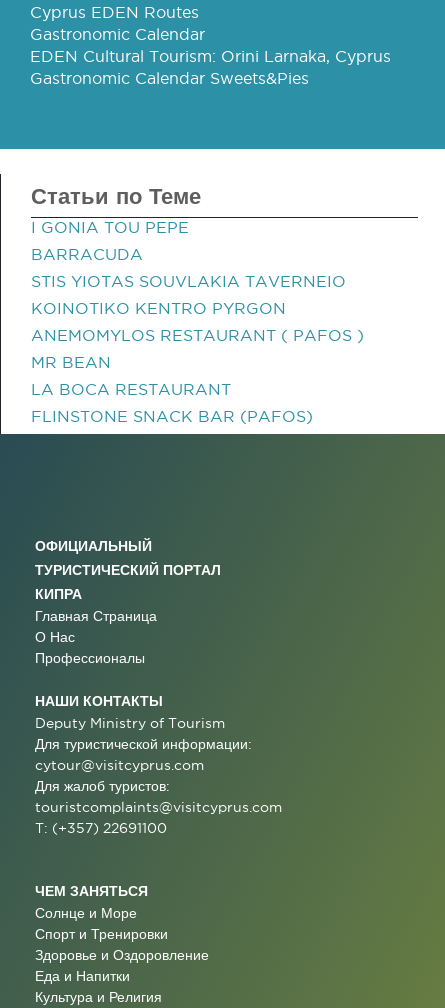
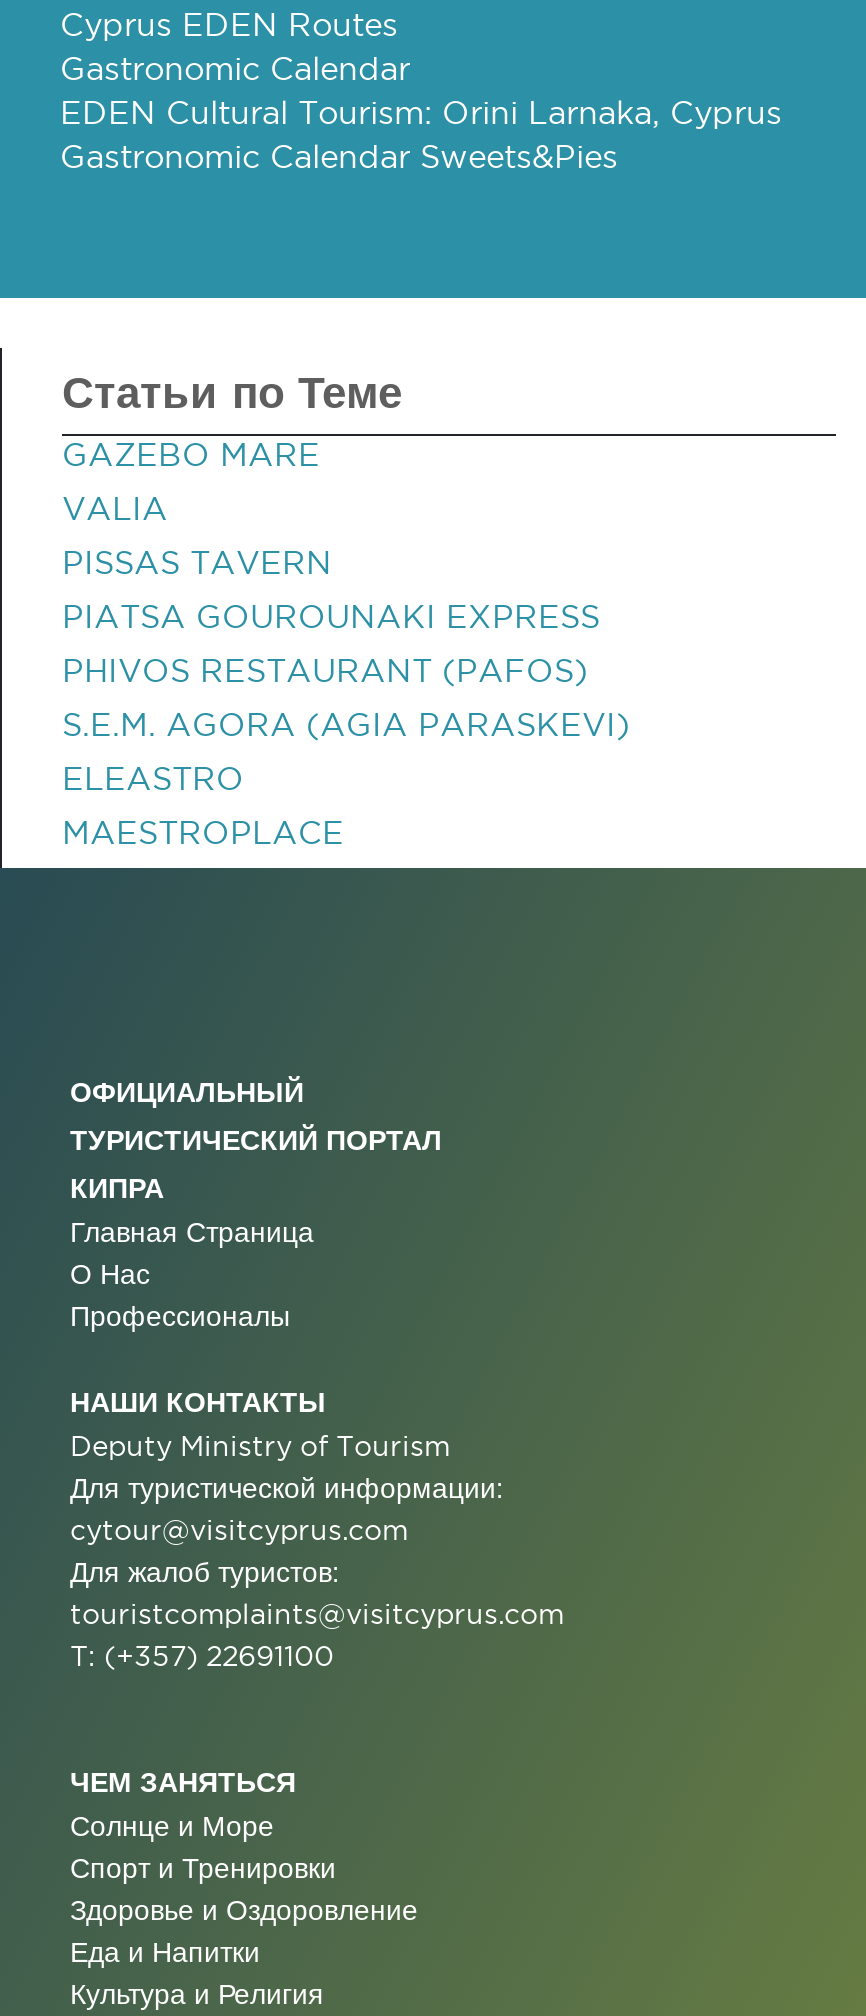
- I GONIA TOU PEPE
+ GAZEBO MARE

- BARRACUDA
+ VALIA

- STIS YIOTAS SOUVLAKIA TAVERNEIO
+ PISSAS TAVERN

- KOINOTIKO KENTRO PYRGON
+ PIATSA GOUROUNAKI EXPRESS

- ANEMOMYLOS RESTAURANT ( PAFOS )
+ PHIVOS RESTAURANT (PAFOS)

- MR BEAN
+ S.E.M. AGORA (AGIA PARASKEVI)

- LA BOCA RESTAURANT
+ ELEASTRO

- FLINSTONE SNACK BAR (PAFOS)
+ MAESTROPLACE
